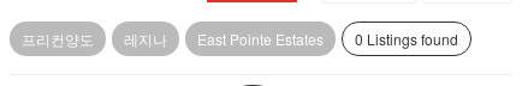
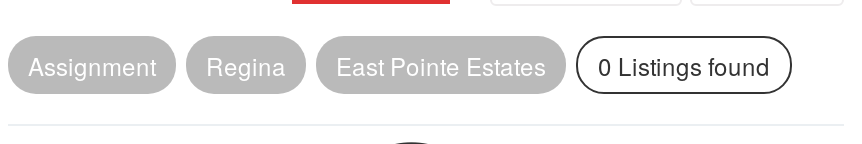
- 프리컨양도
- 레지나
+ Assignment
+ Regina
